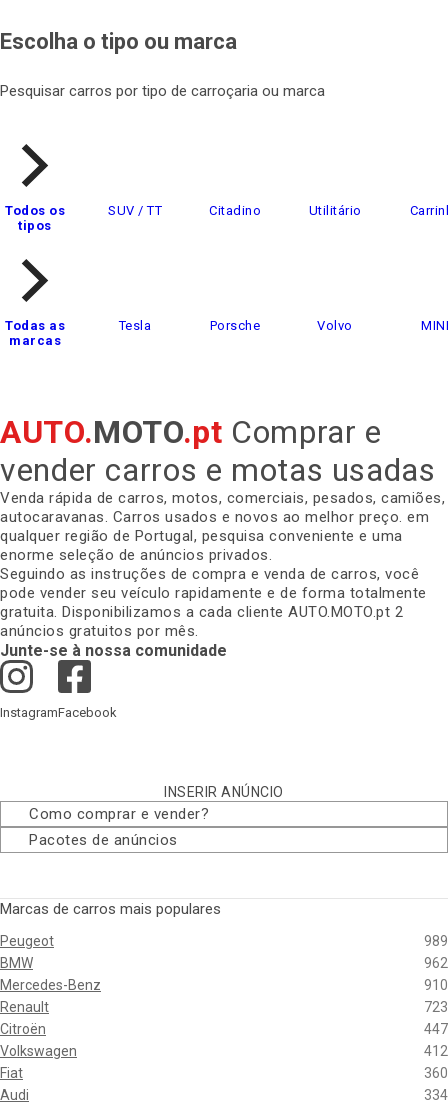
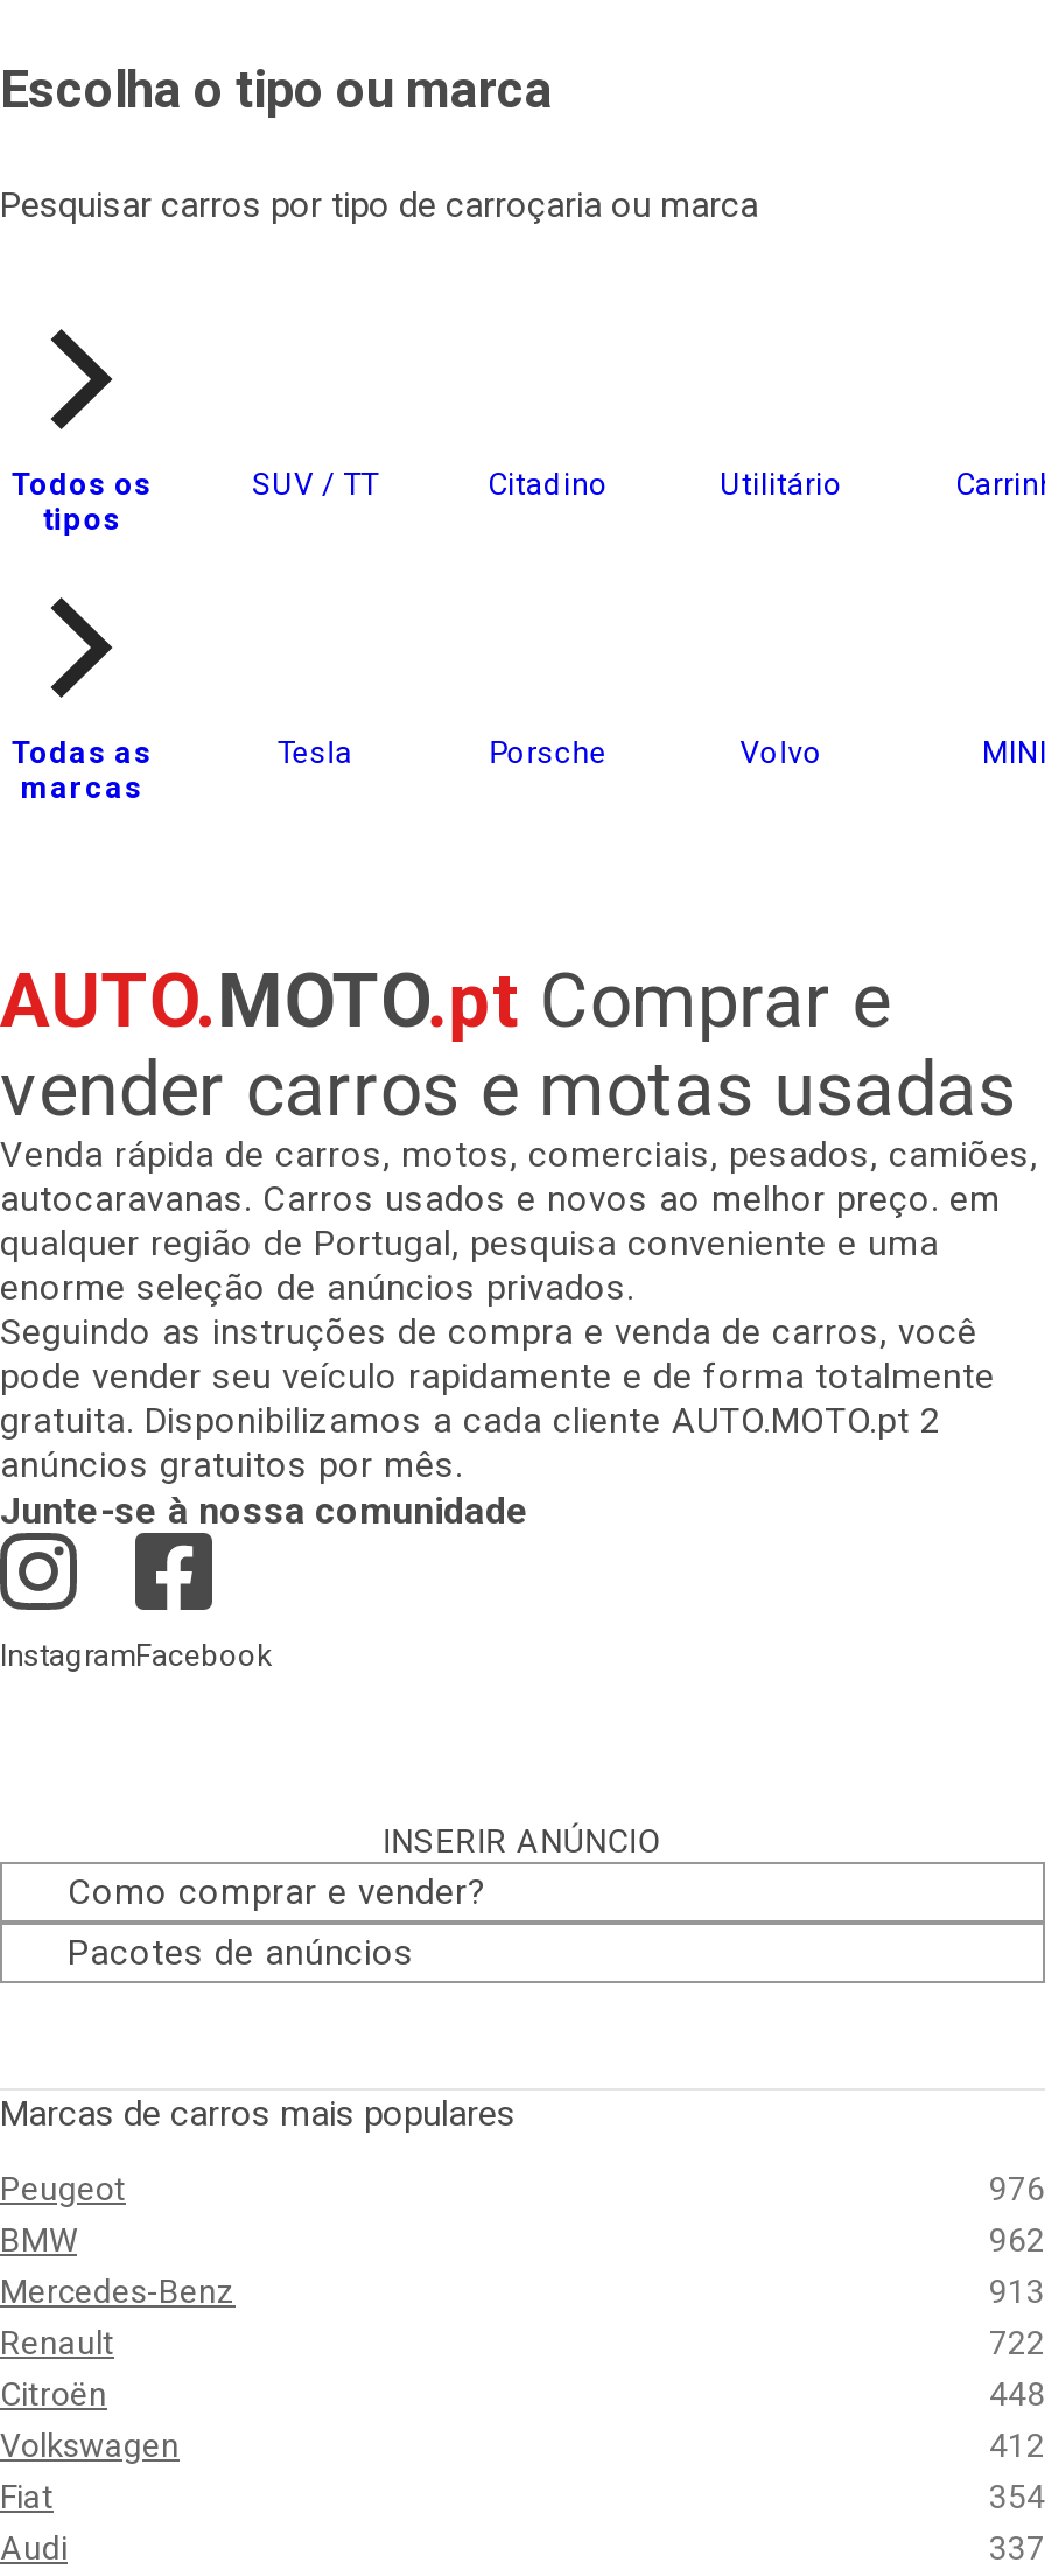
- 989
+ 976

- 910
+ 913

- 723
+ 722

- 447
+ 448

- 360
+ 354

- 334
+ 337
